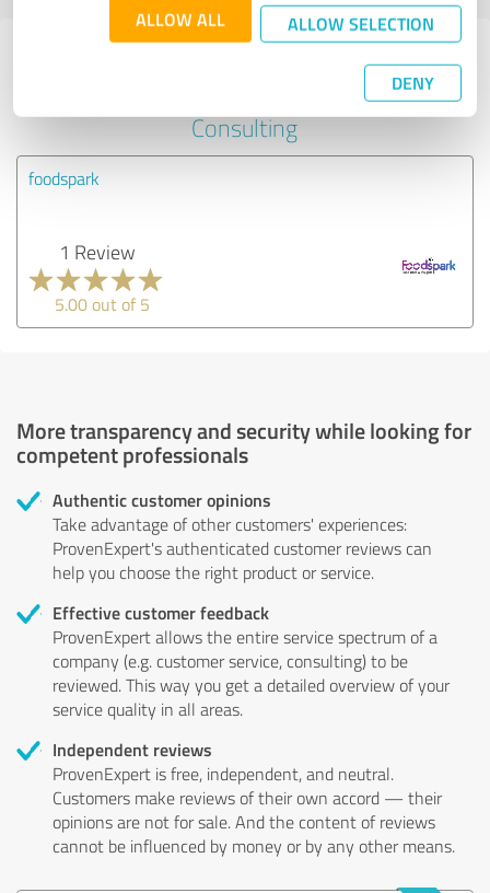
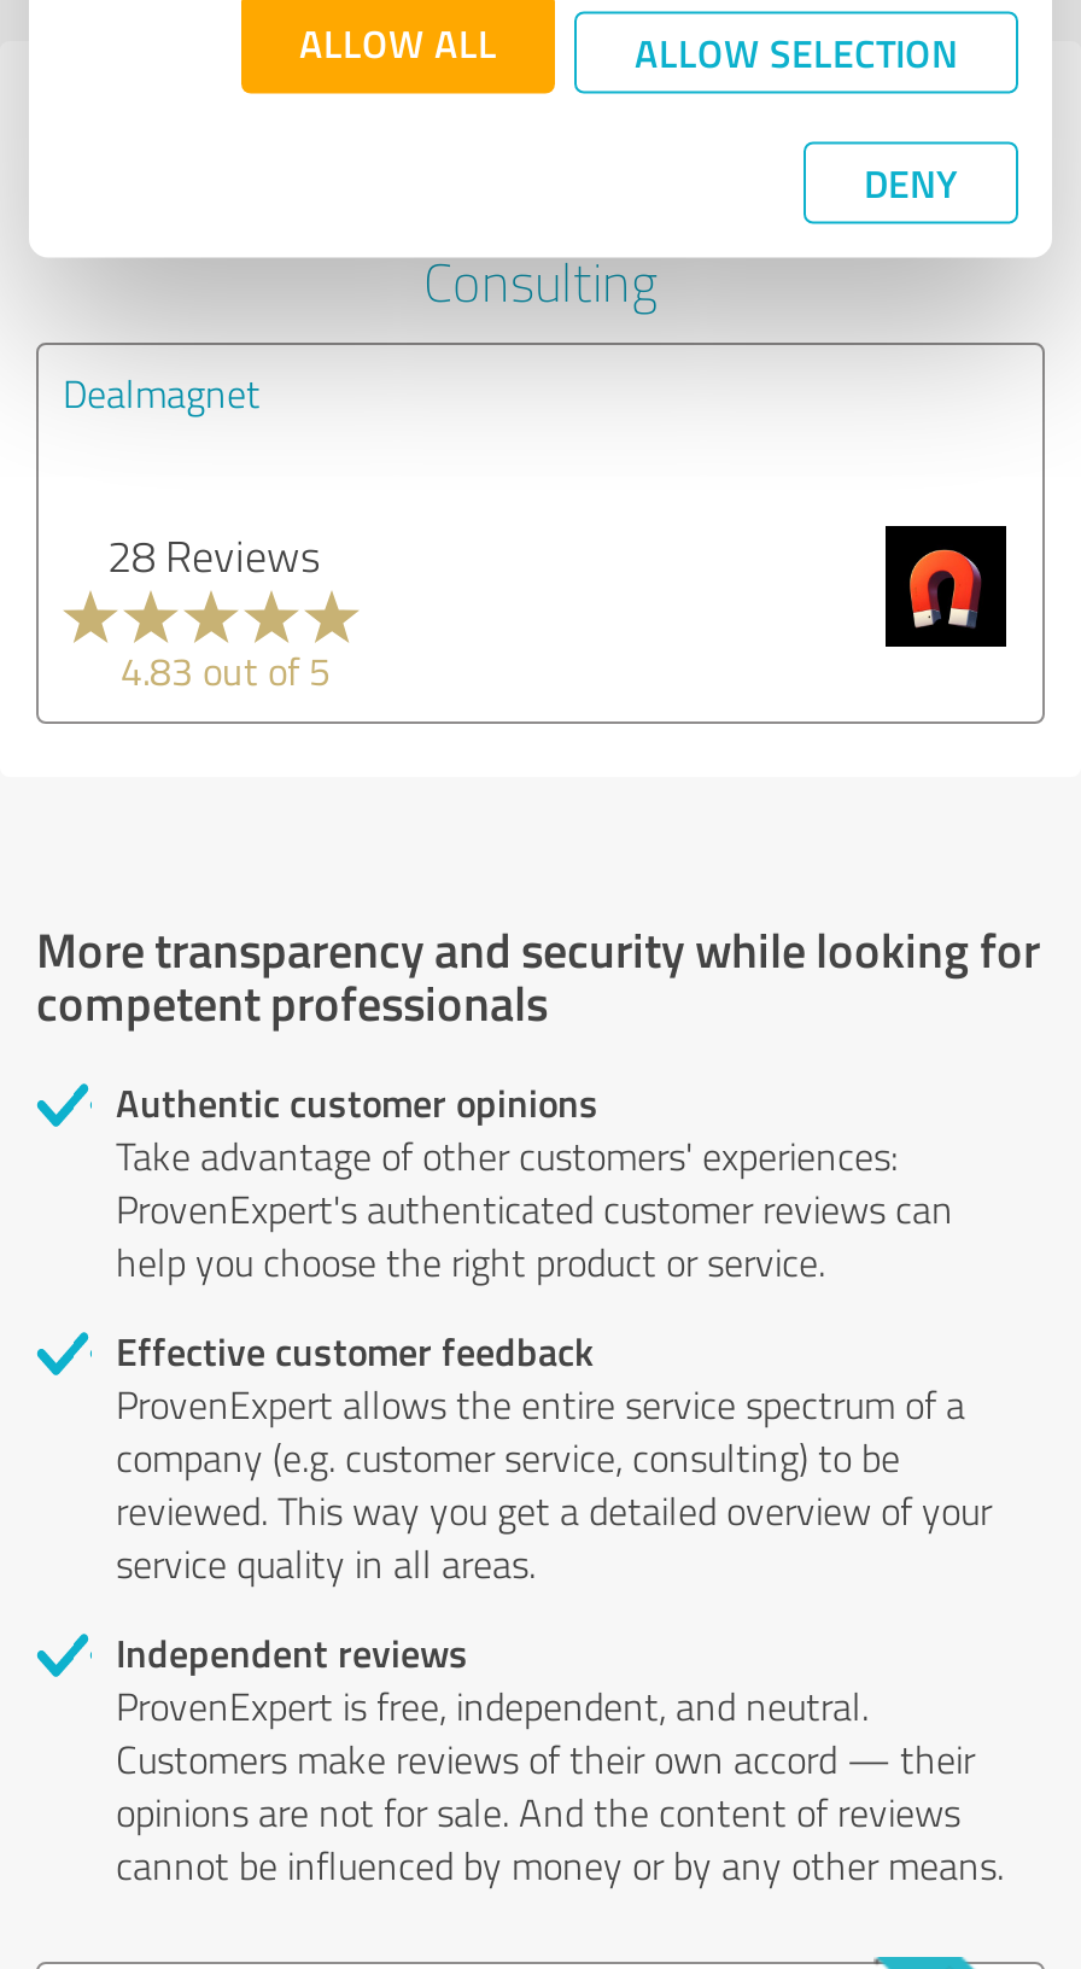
- foodspark
+ Dealmagnet

- 1 Review
+ 28 Reviews

- [image]
+ [image]

- 5.00 out of 5
+ 4.83 out of 5
